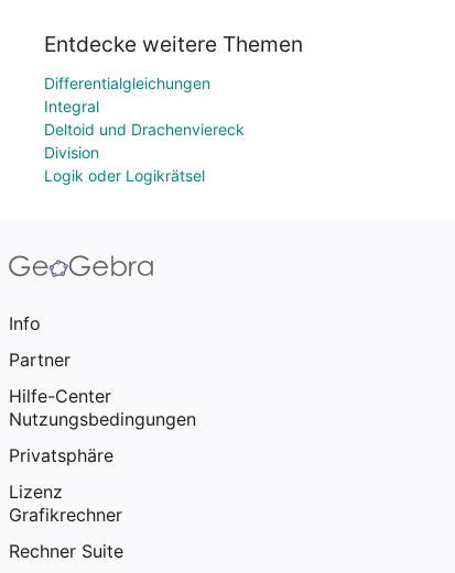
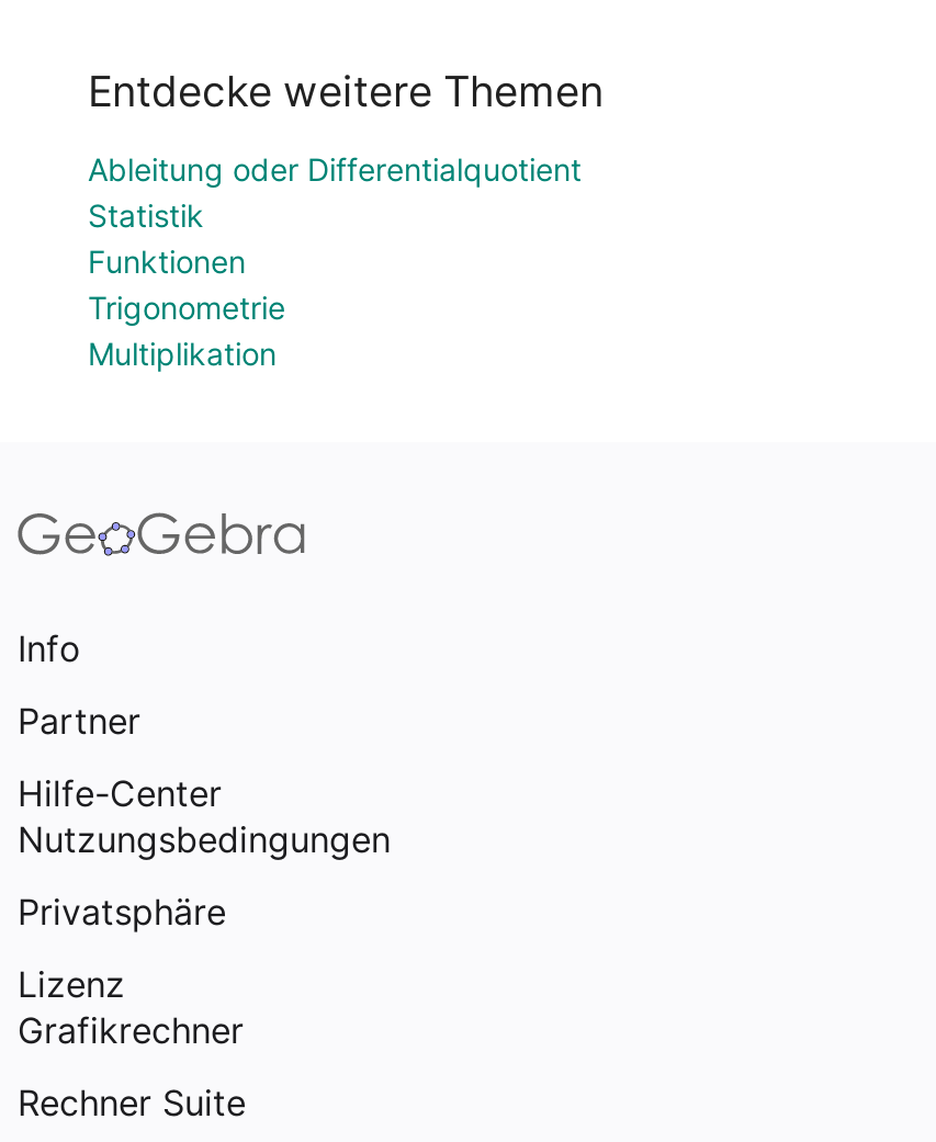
- Differentialgleichungen
- Integral
- Deltoid und Drachenviereck
- Division
- Logik oder Logikrätsel
+ Ableitung oder Differentialquotient
+ Statistik
+ Funktionen
+ Trigonometrie
+ Multiplikation
